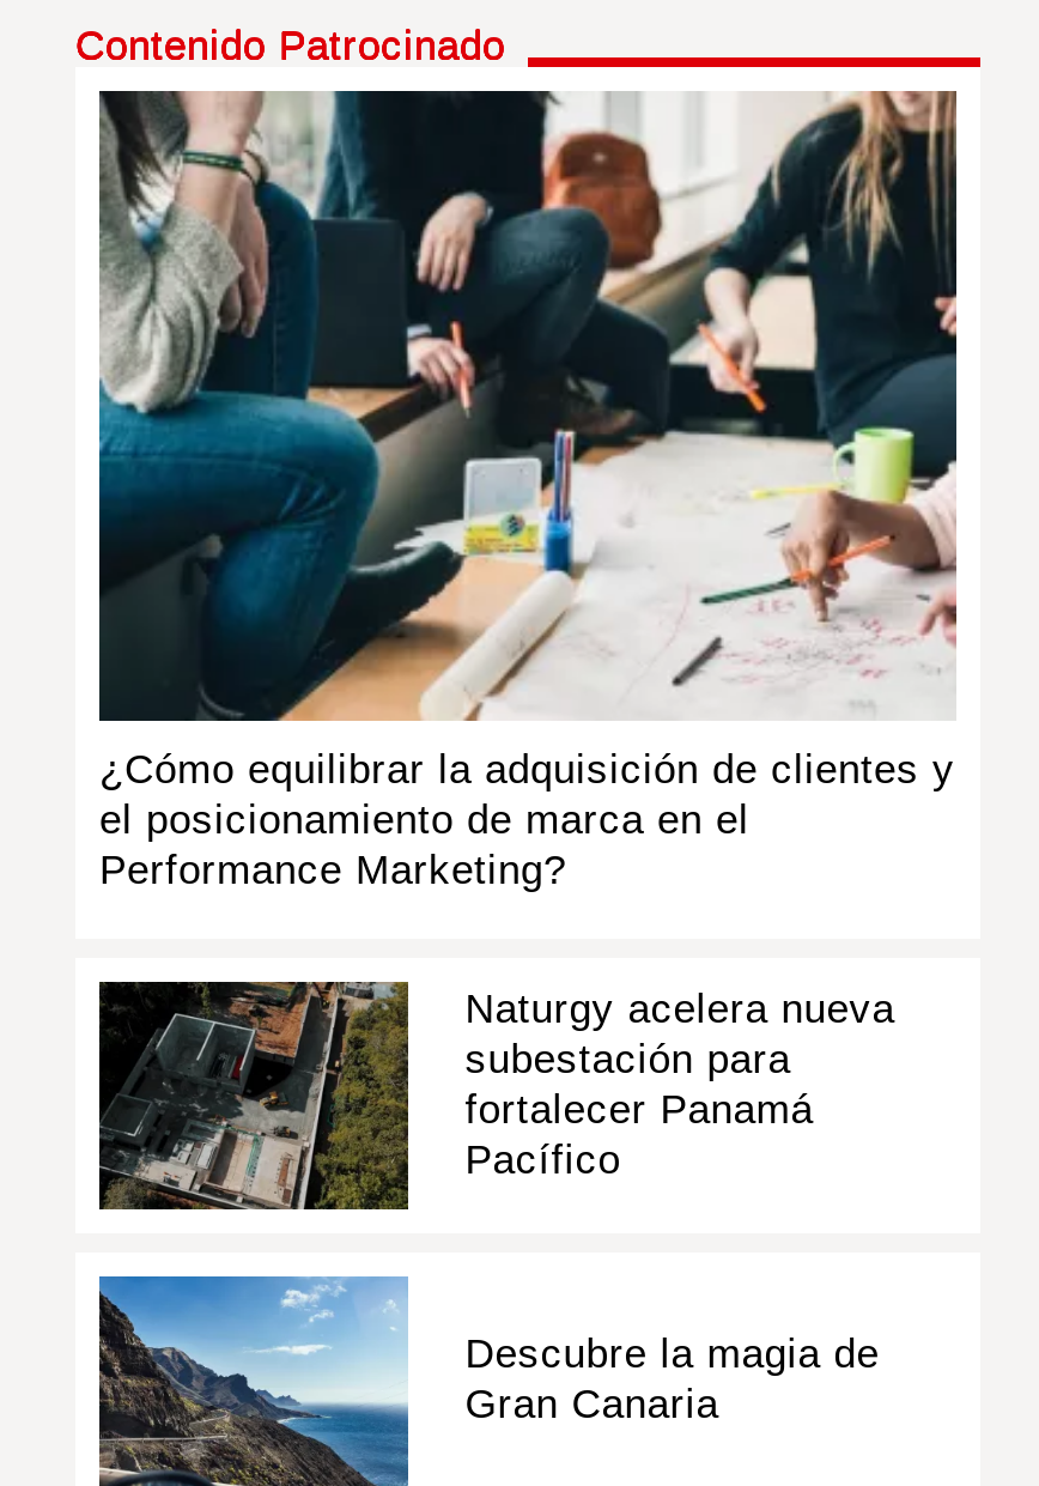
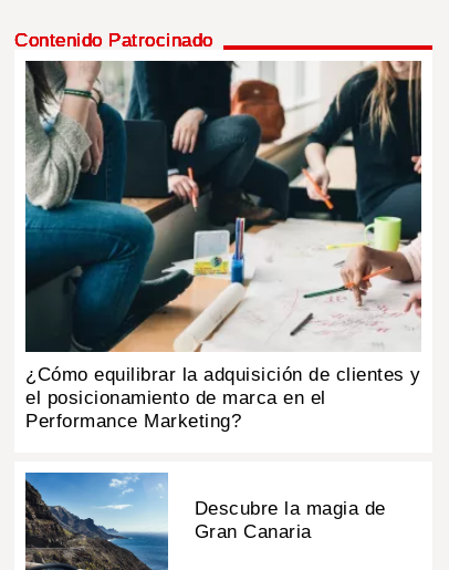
- [image]
- Naturgy acelera nueva
- subestación para
- fortalecer Panamá
- Pacífico
